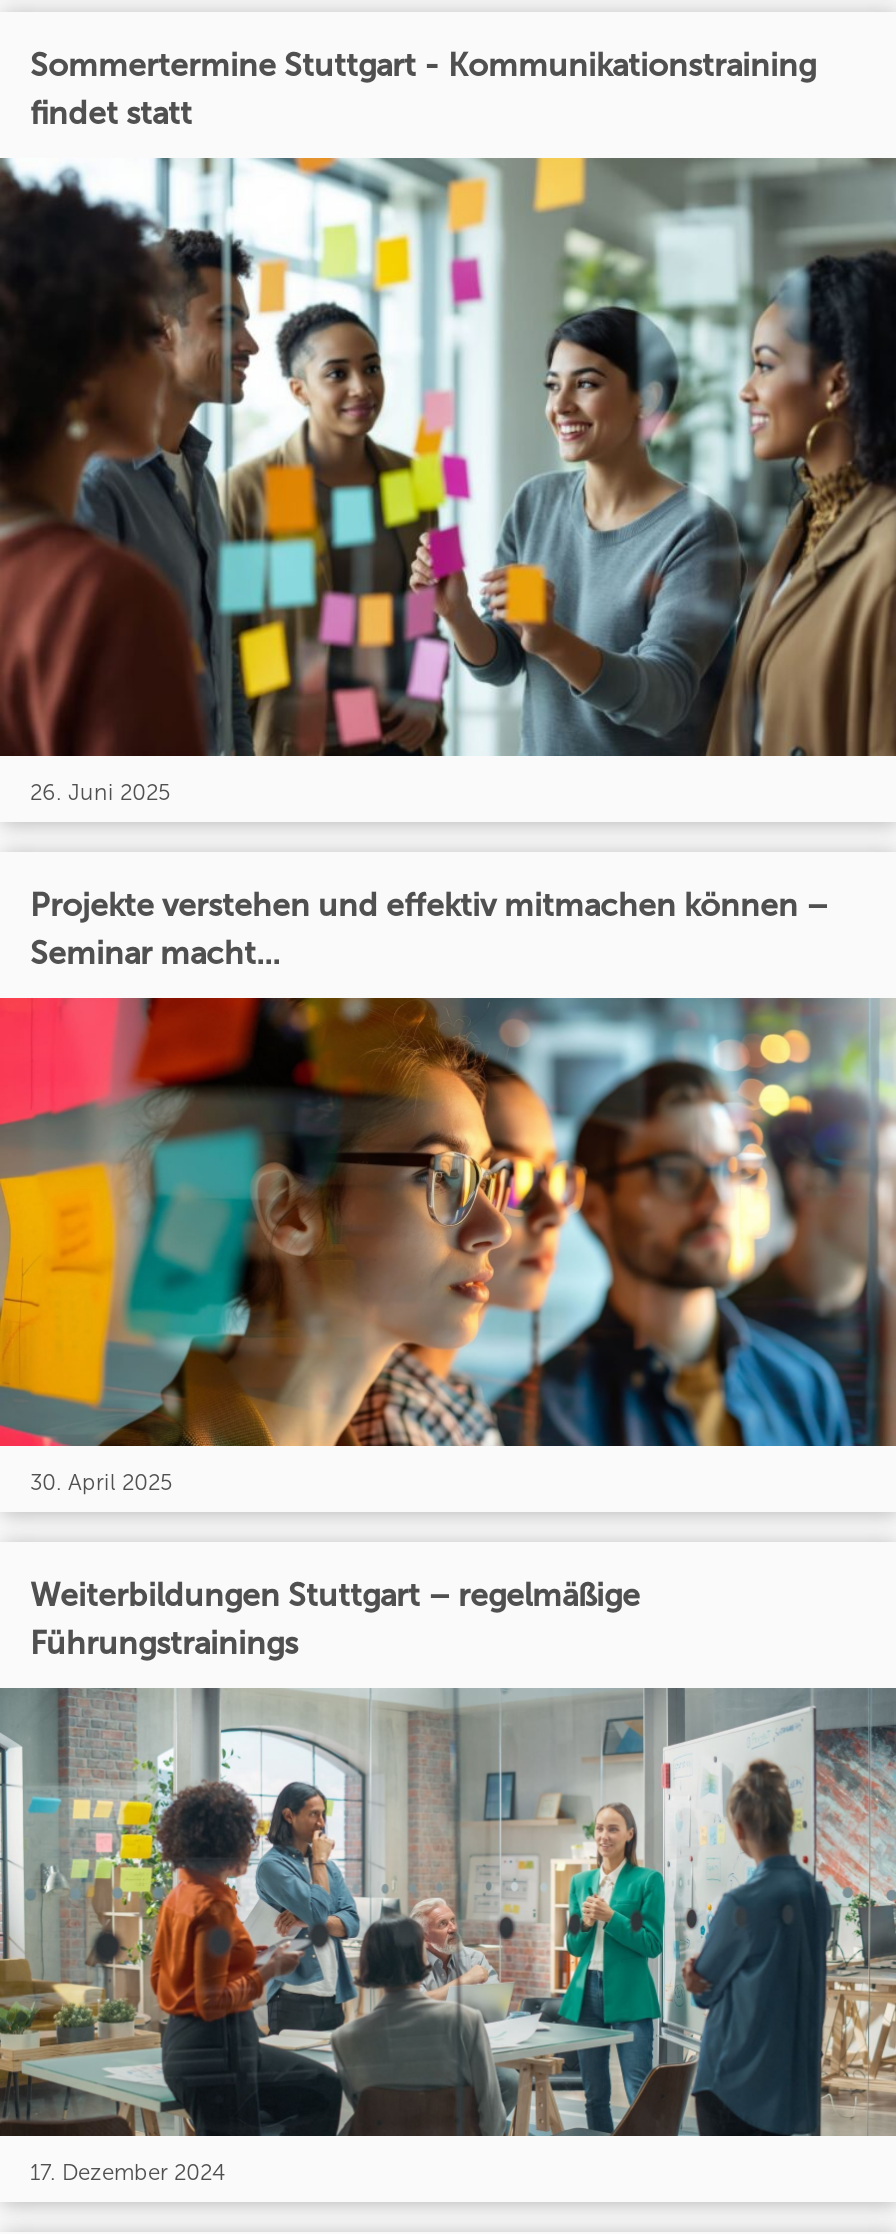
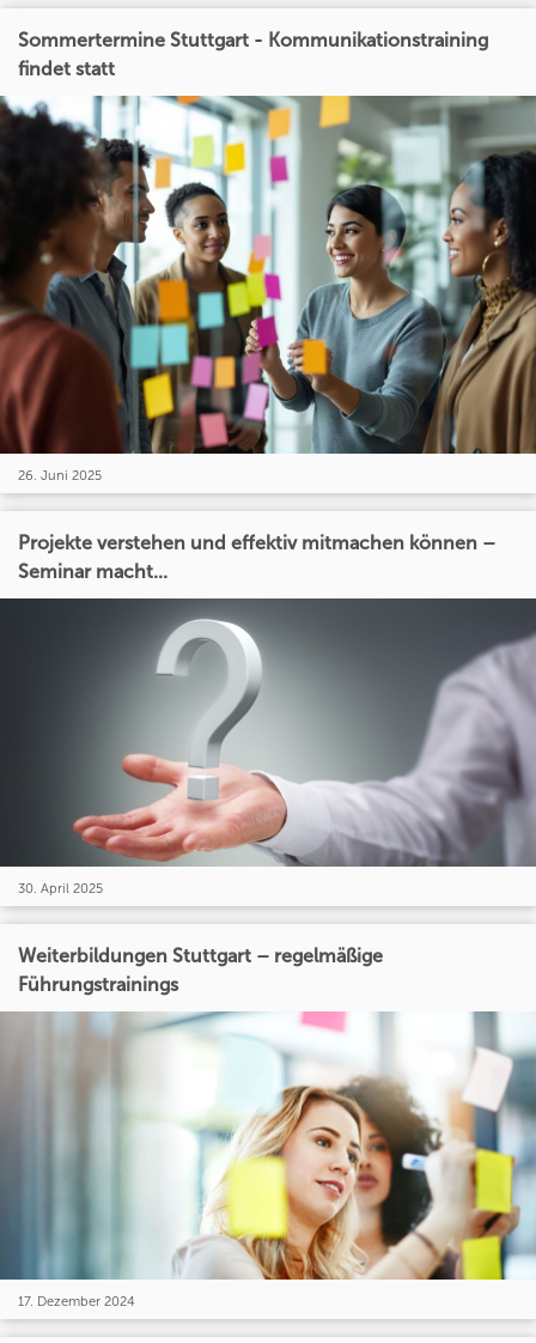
- [image]
+ [image]

- [image]
+ [image]
